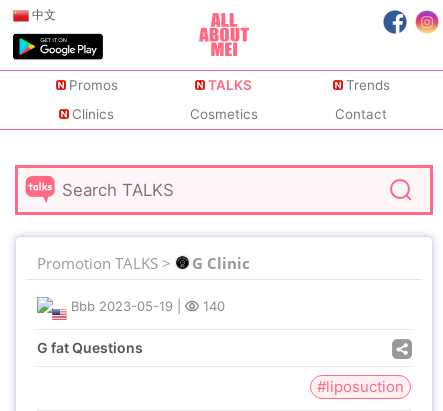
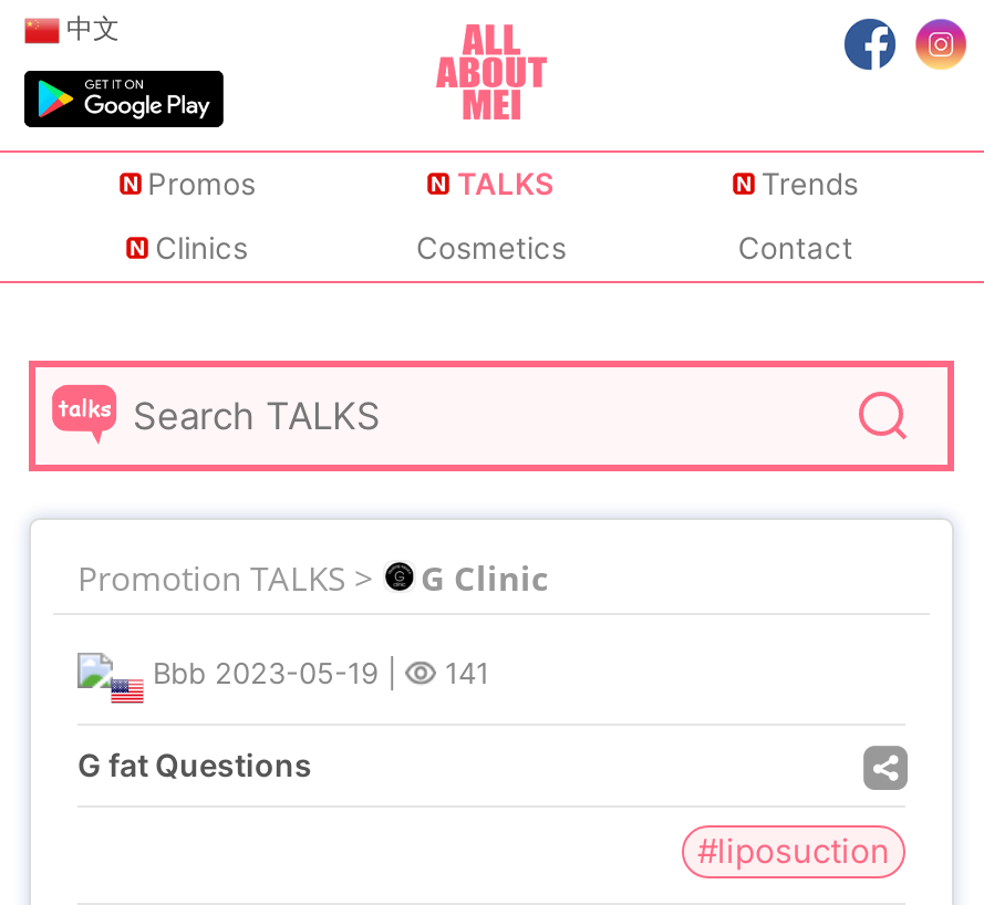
- 140
+ 141
